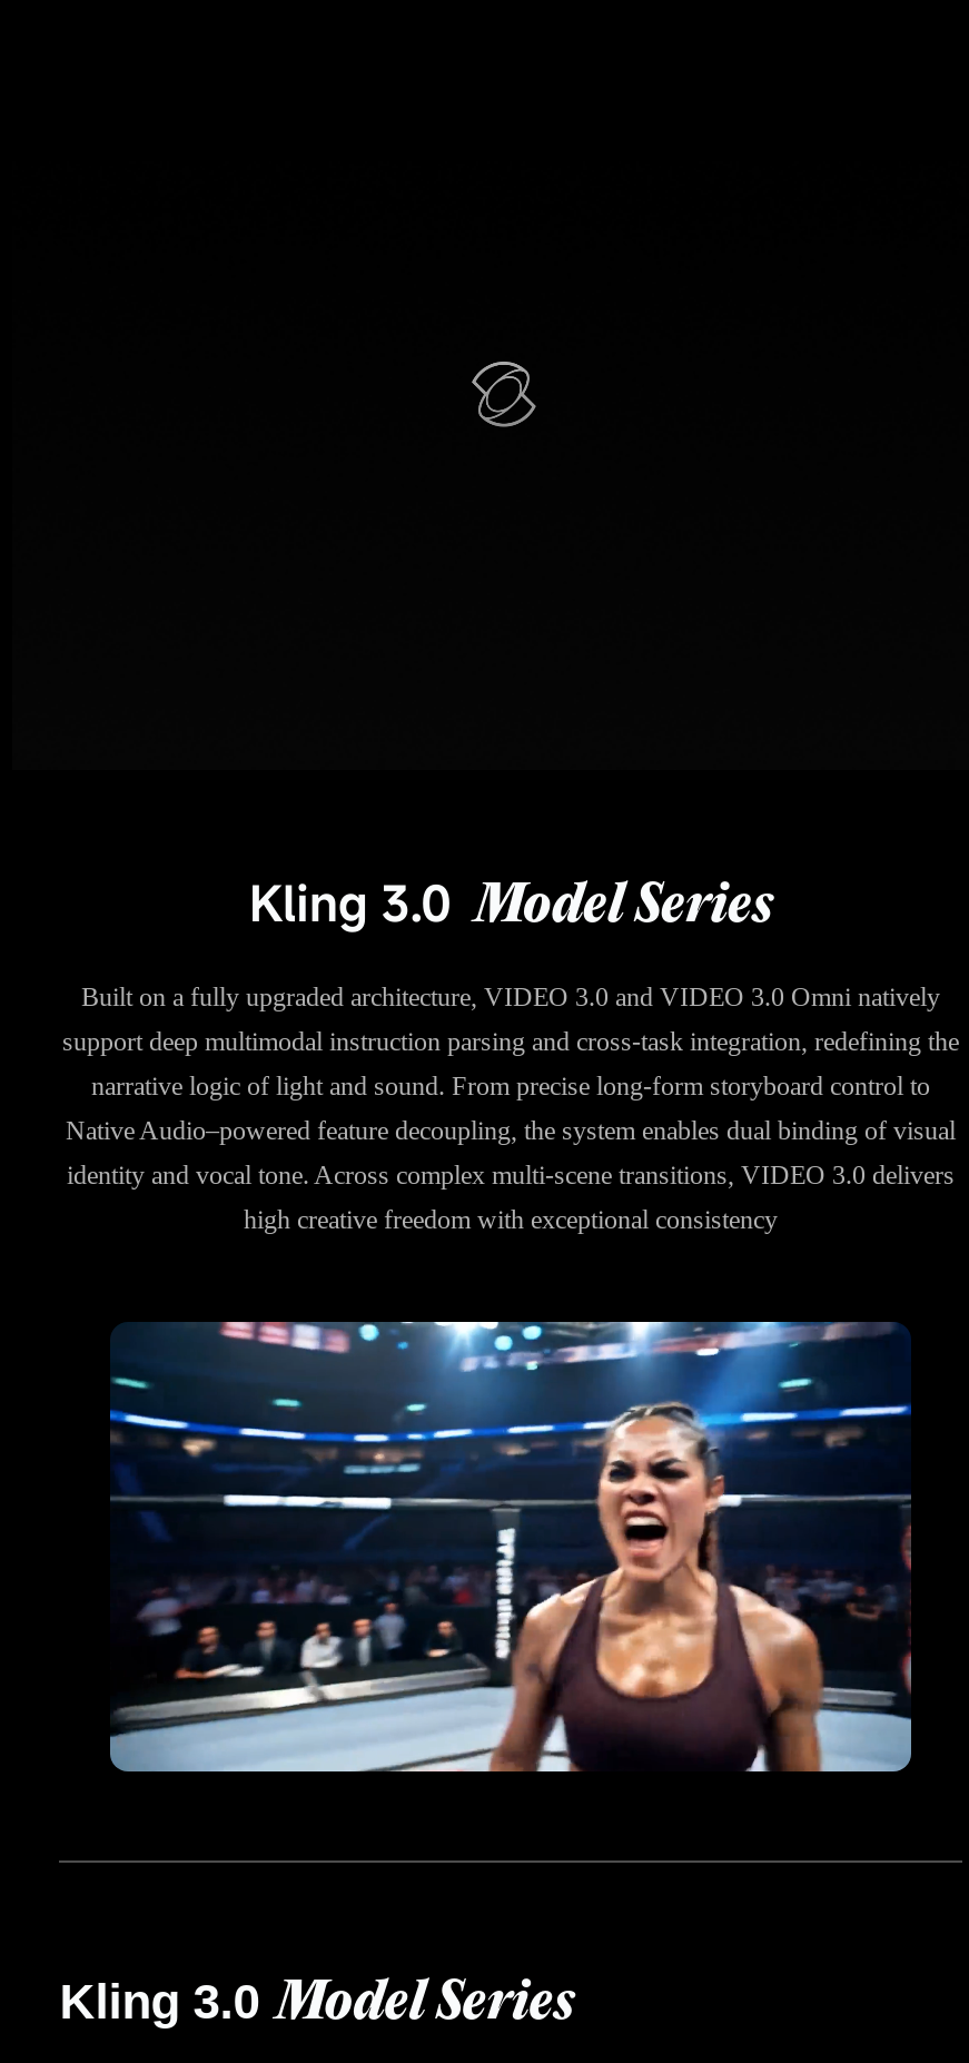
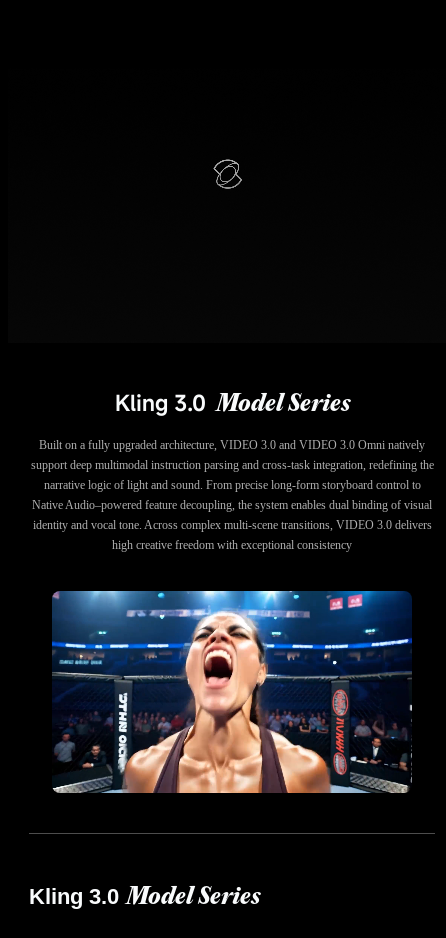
- [image]
+ [image]
